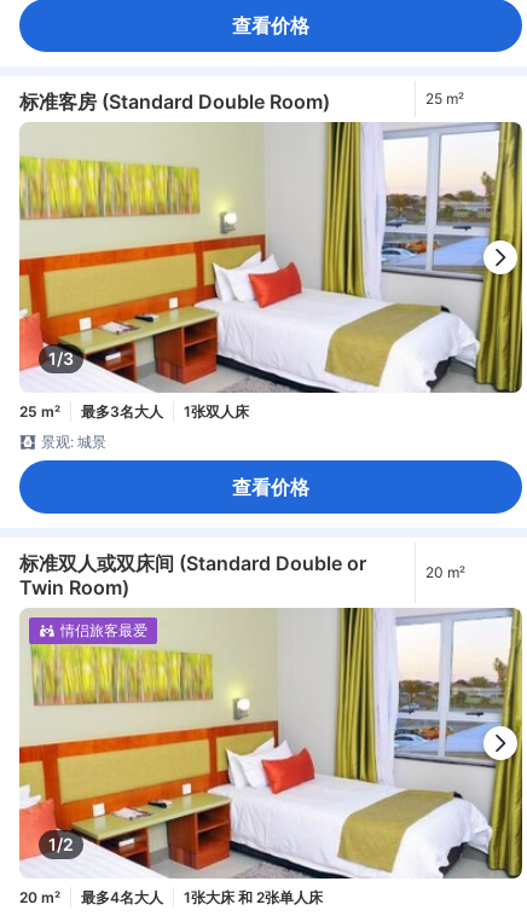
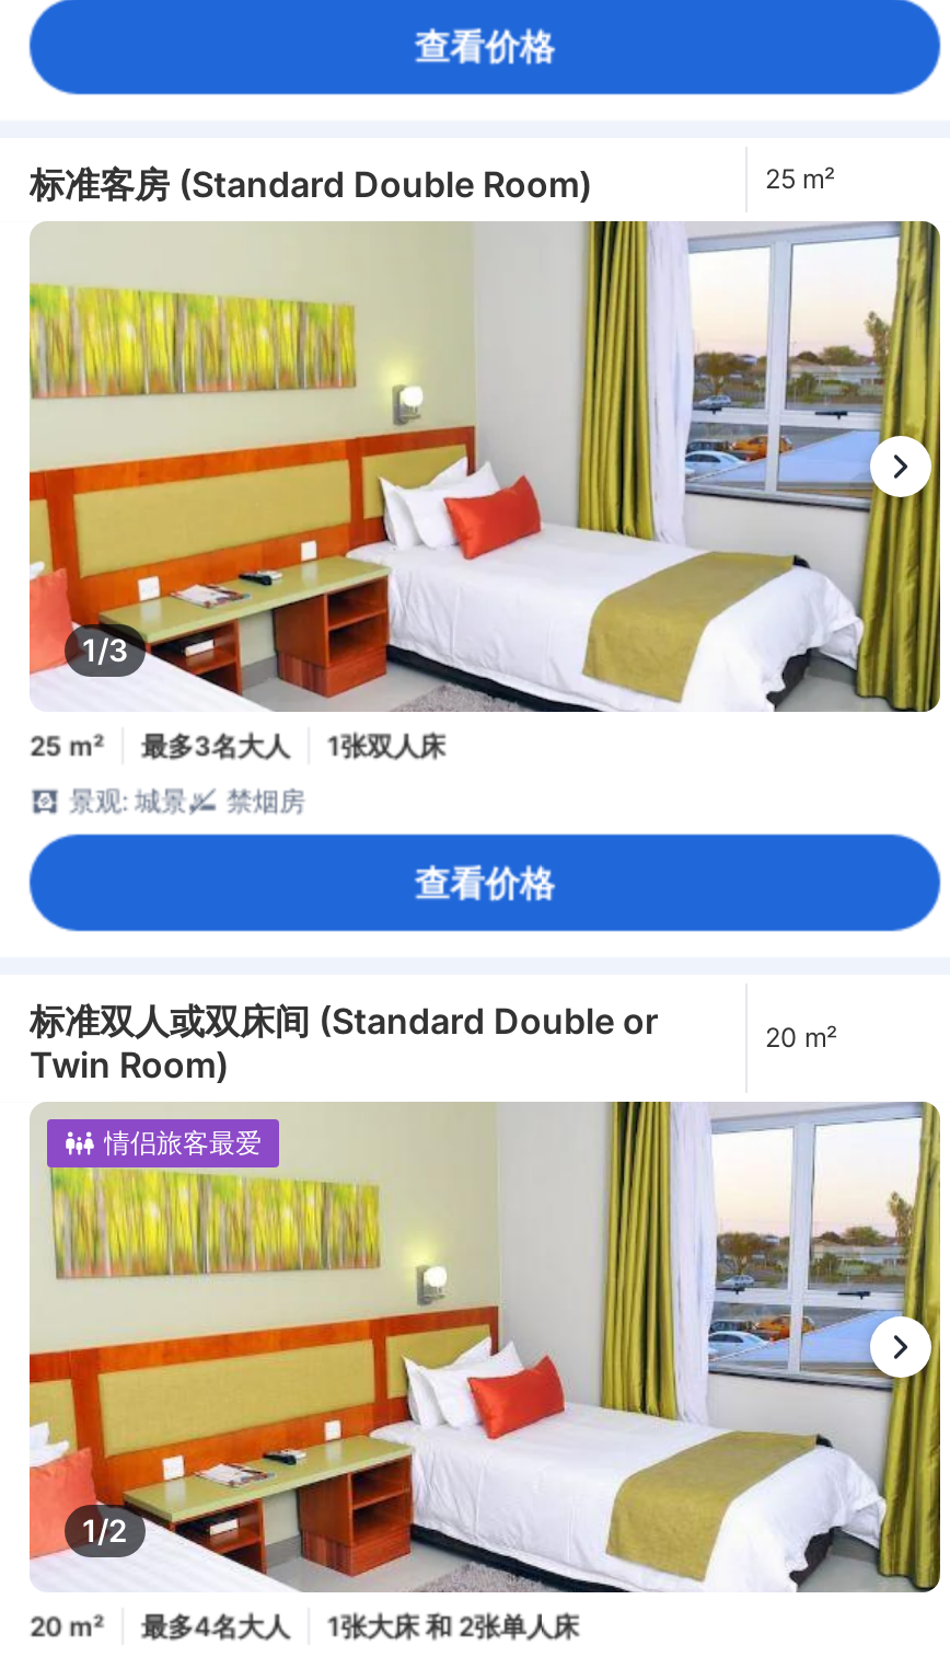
+ 禁烟房
